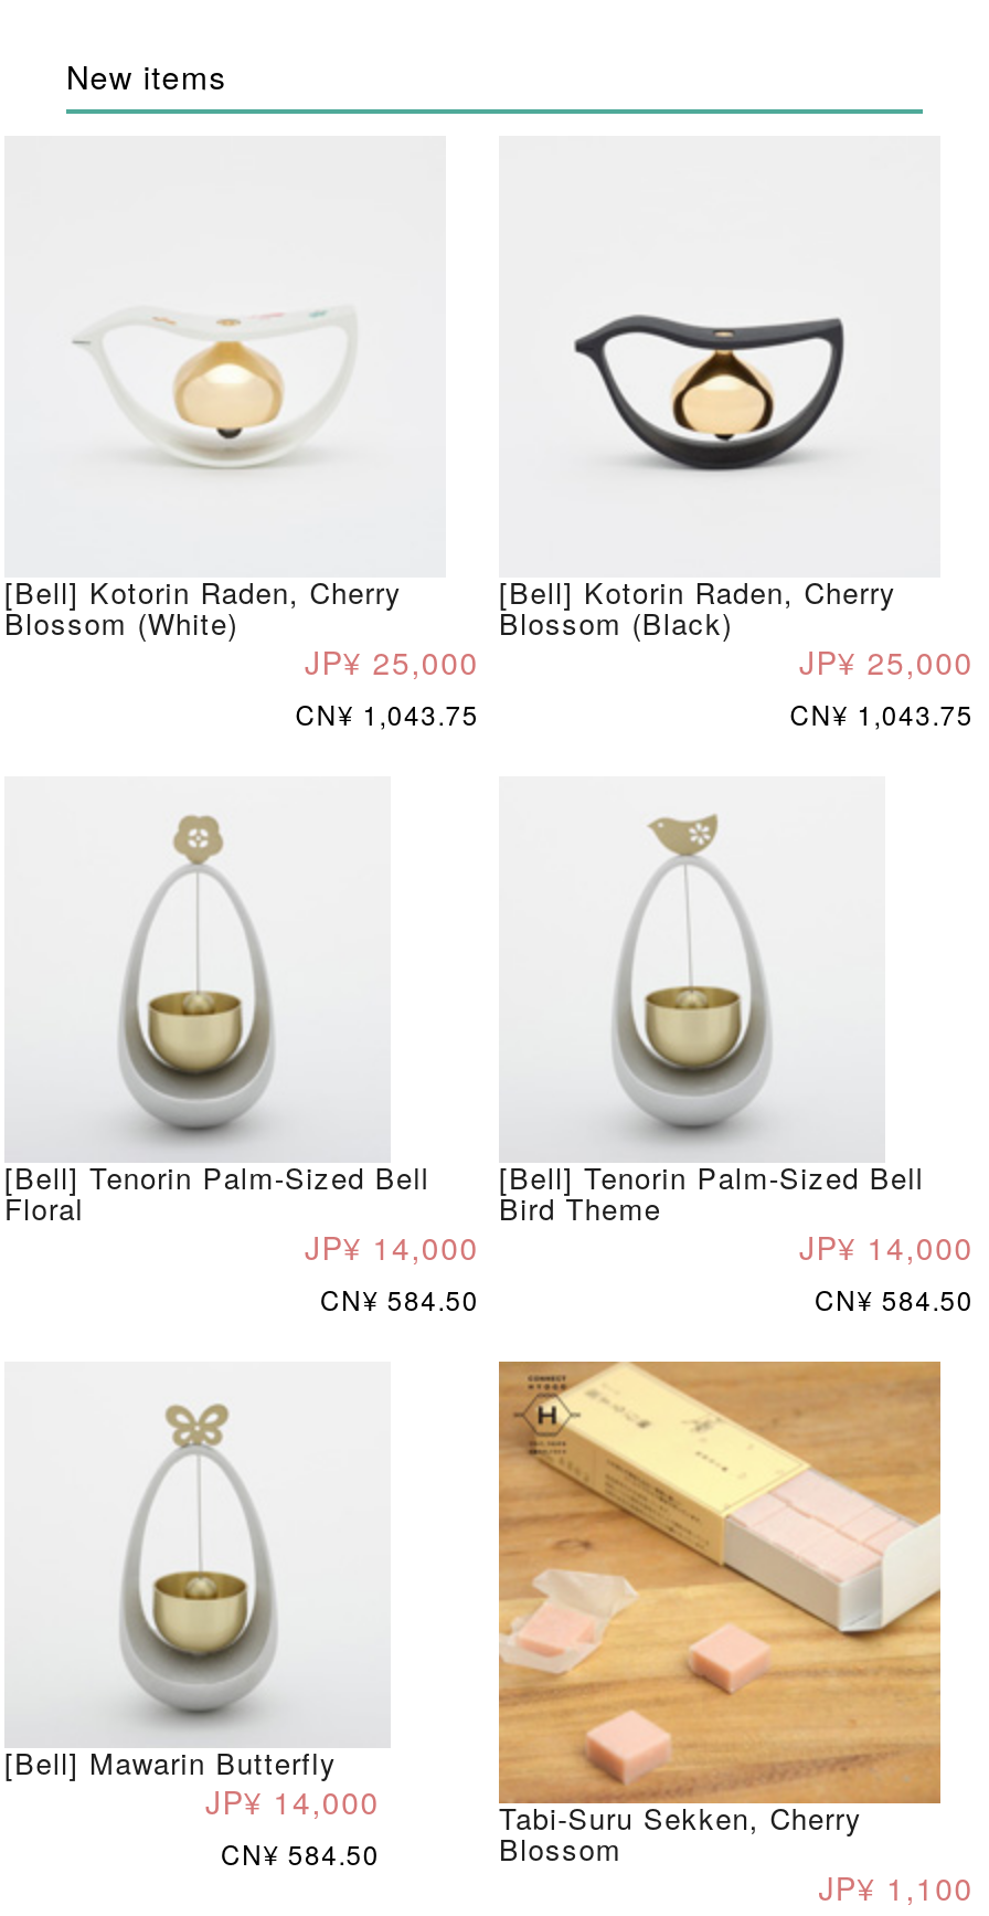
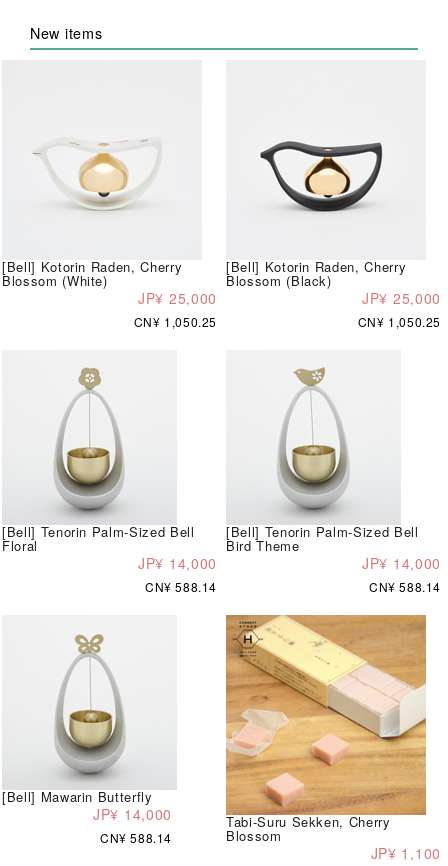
- CN¥ 1,043.75
+ CN¥ 1,050.25

- CN¥ 1,043.75
+ CN¥ 1,050.25

- CN¥ 584.50
+ CN¥ 588.14

- CN¥ 584.50
+ CN¥ 588.14

- CN¥ 584.50
+ CN¥ 588.14
